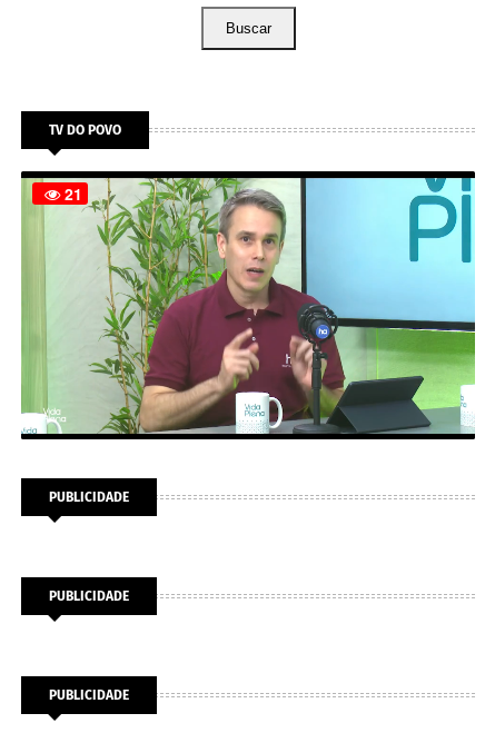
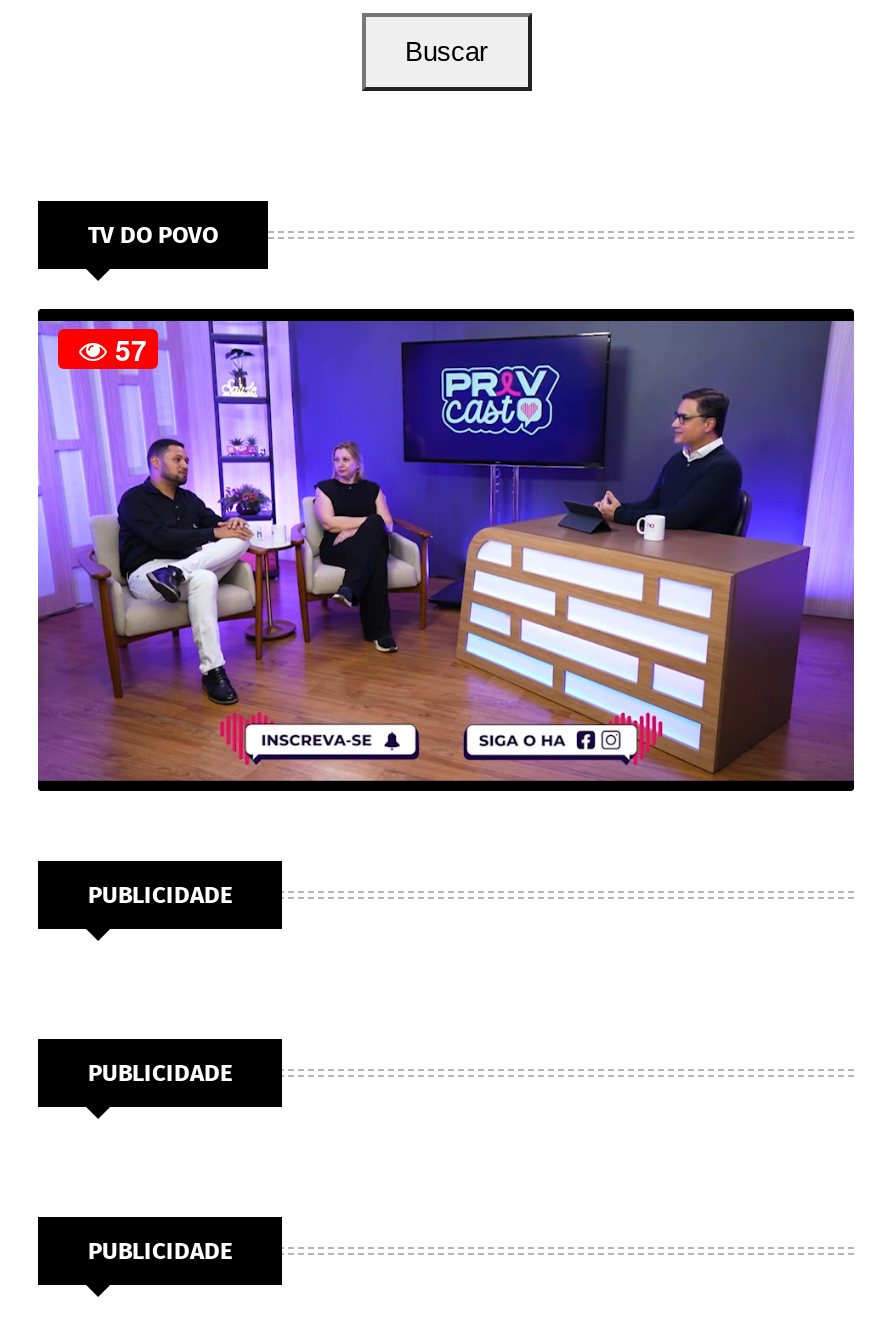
- [image]
+ [image]
